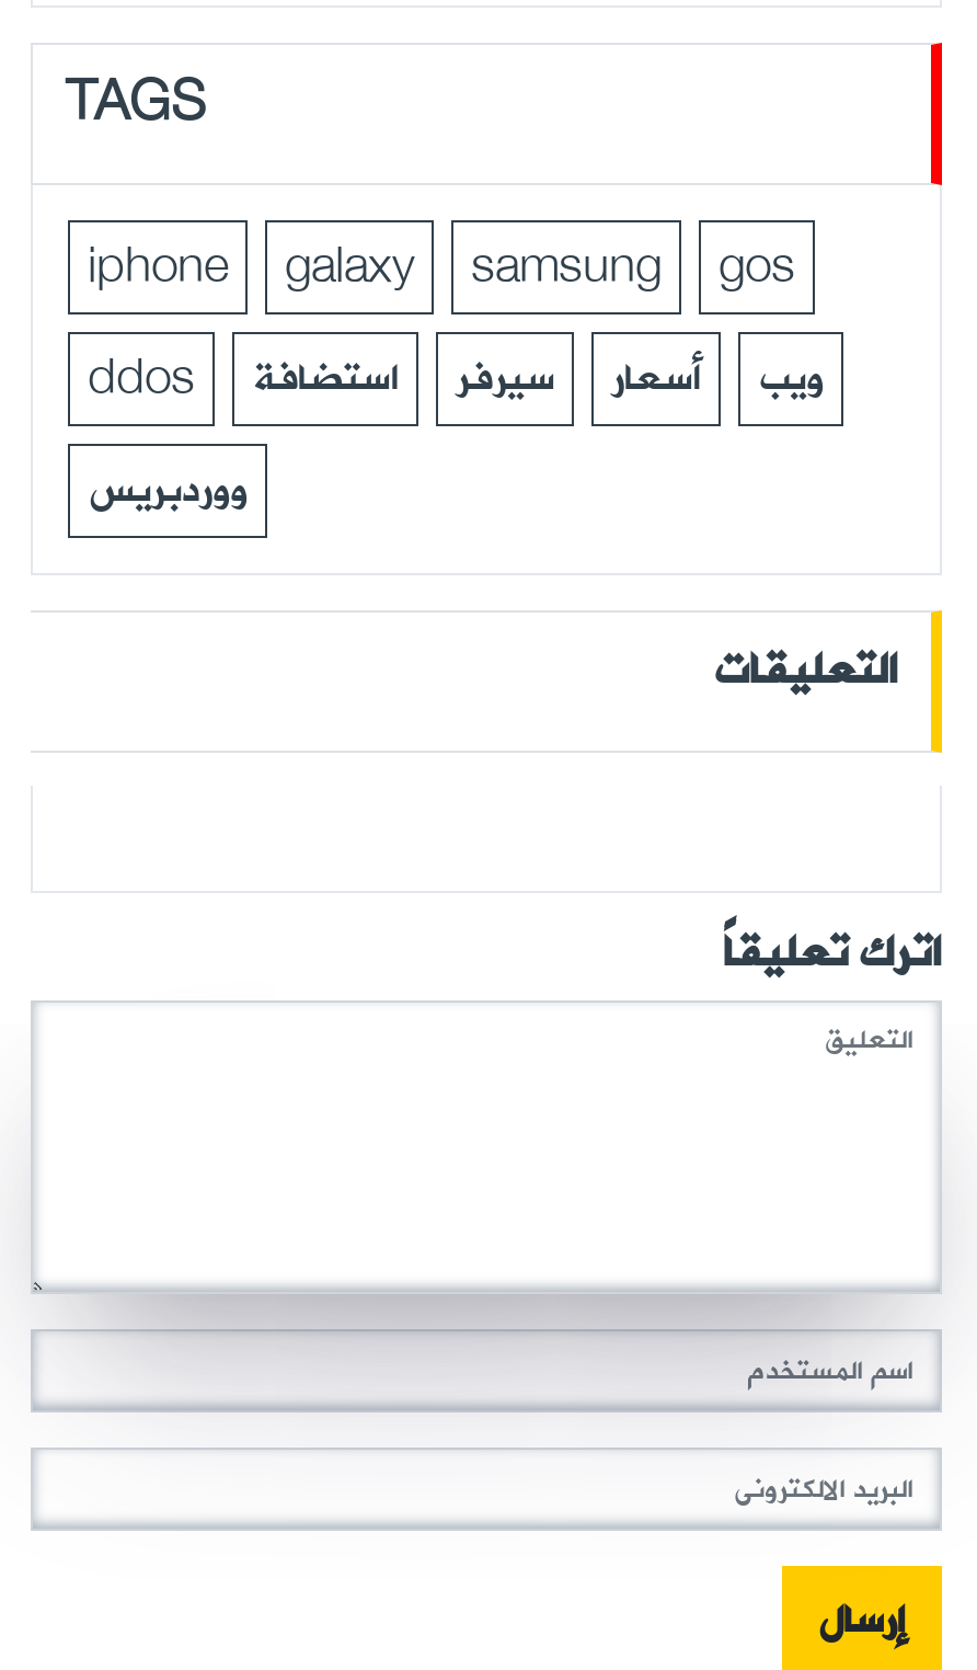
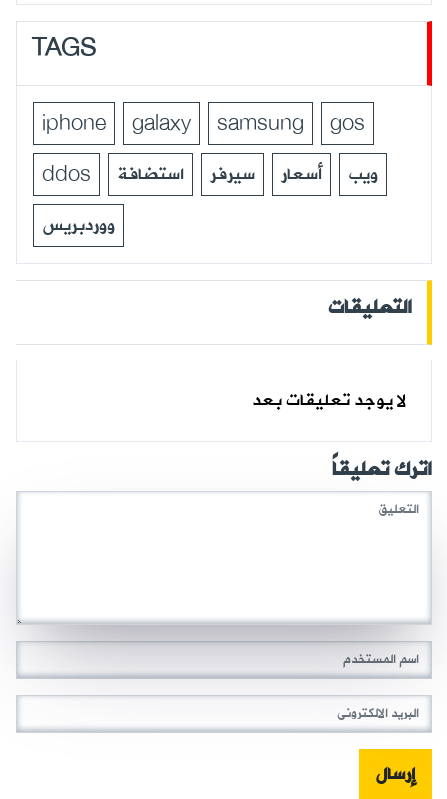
+ لا يوجد تعليقات بعد
